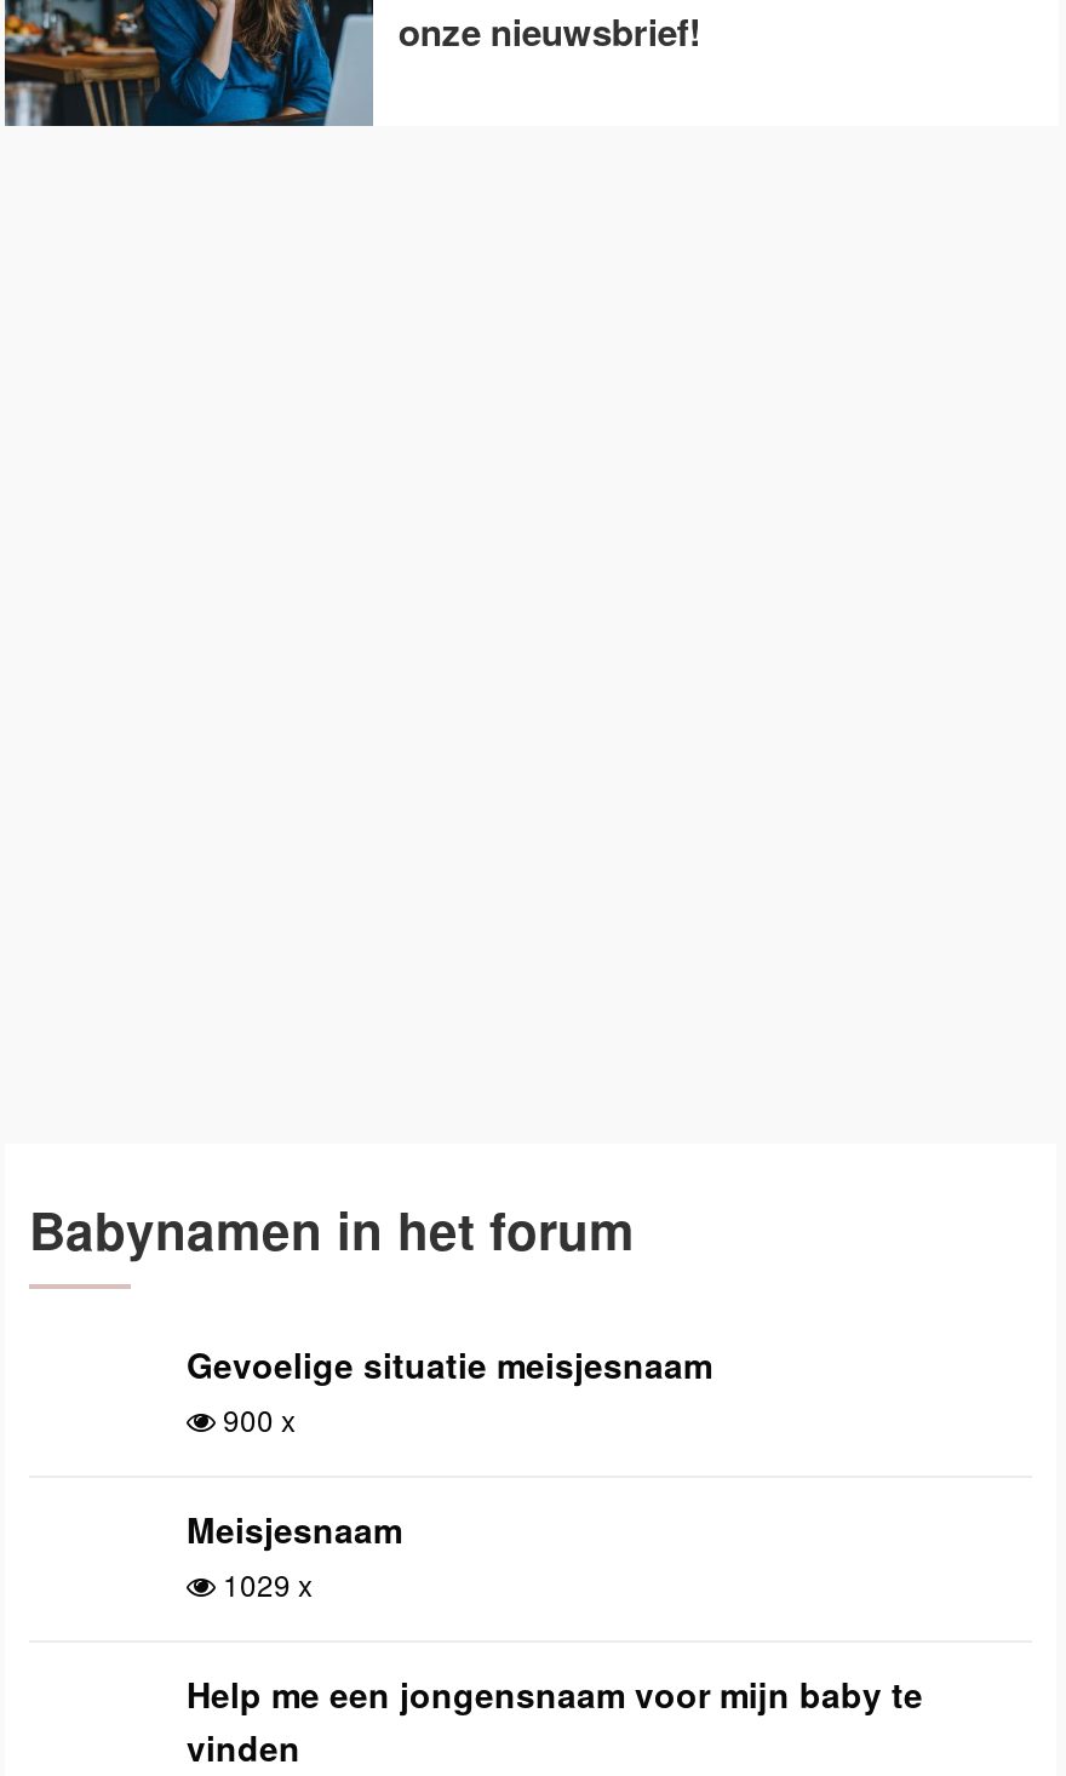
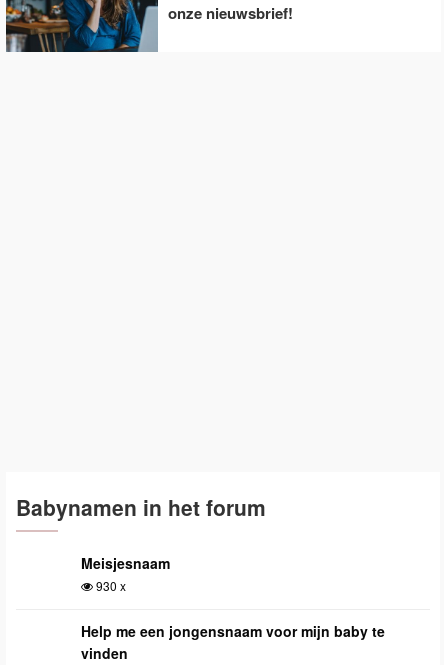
- Gevoelige situatie meisjesnaam
- 900 x

- 1029 x
+ 930 x
